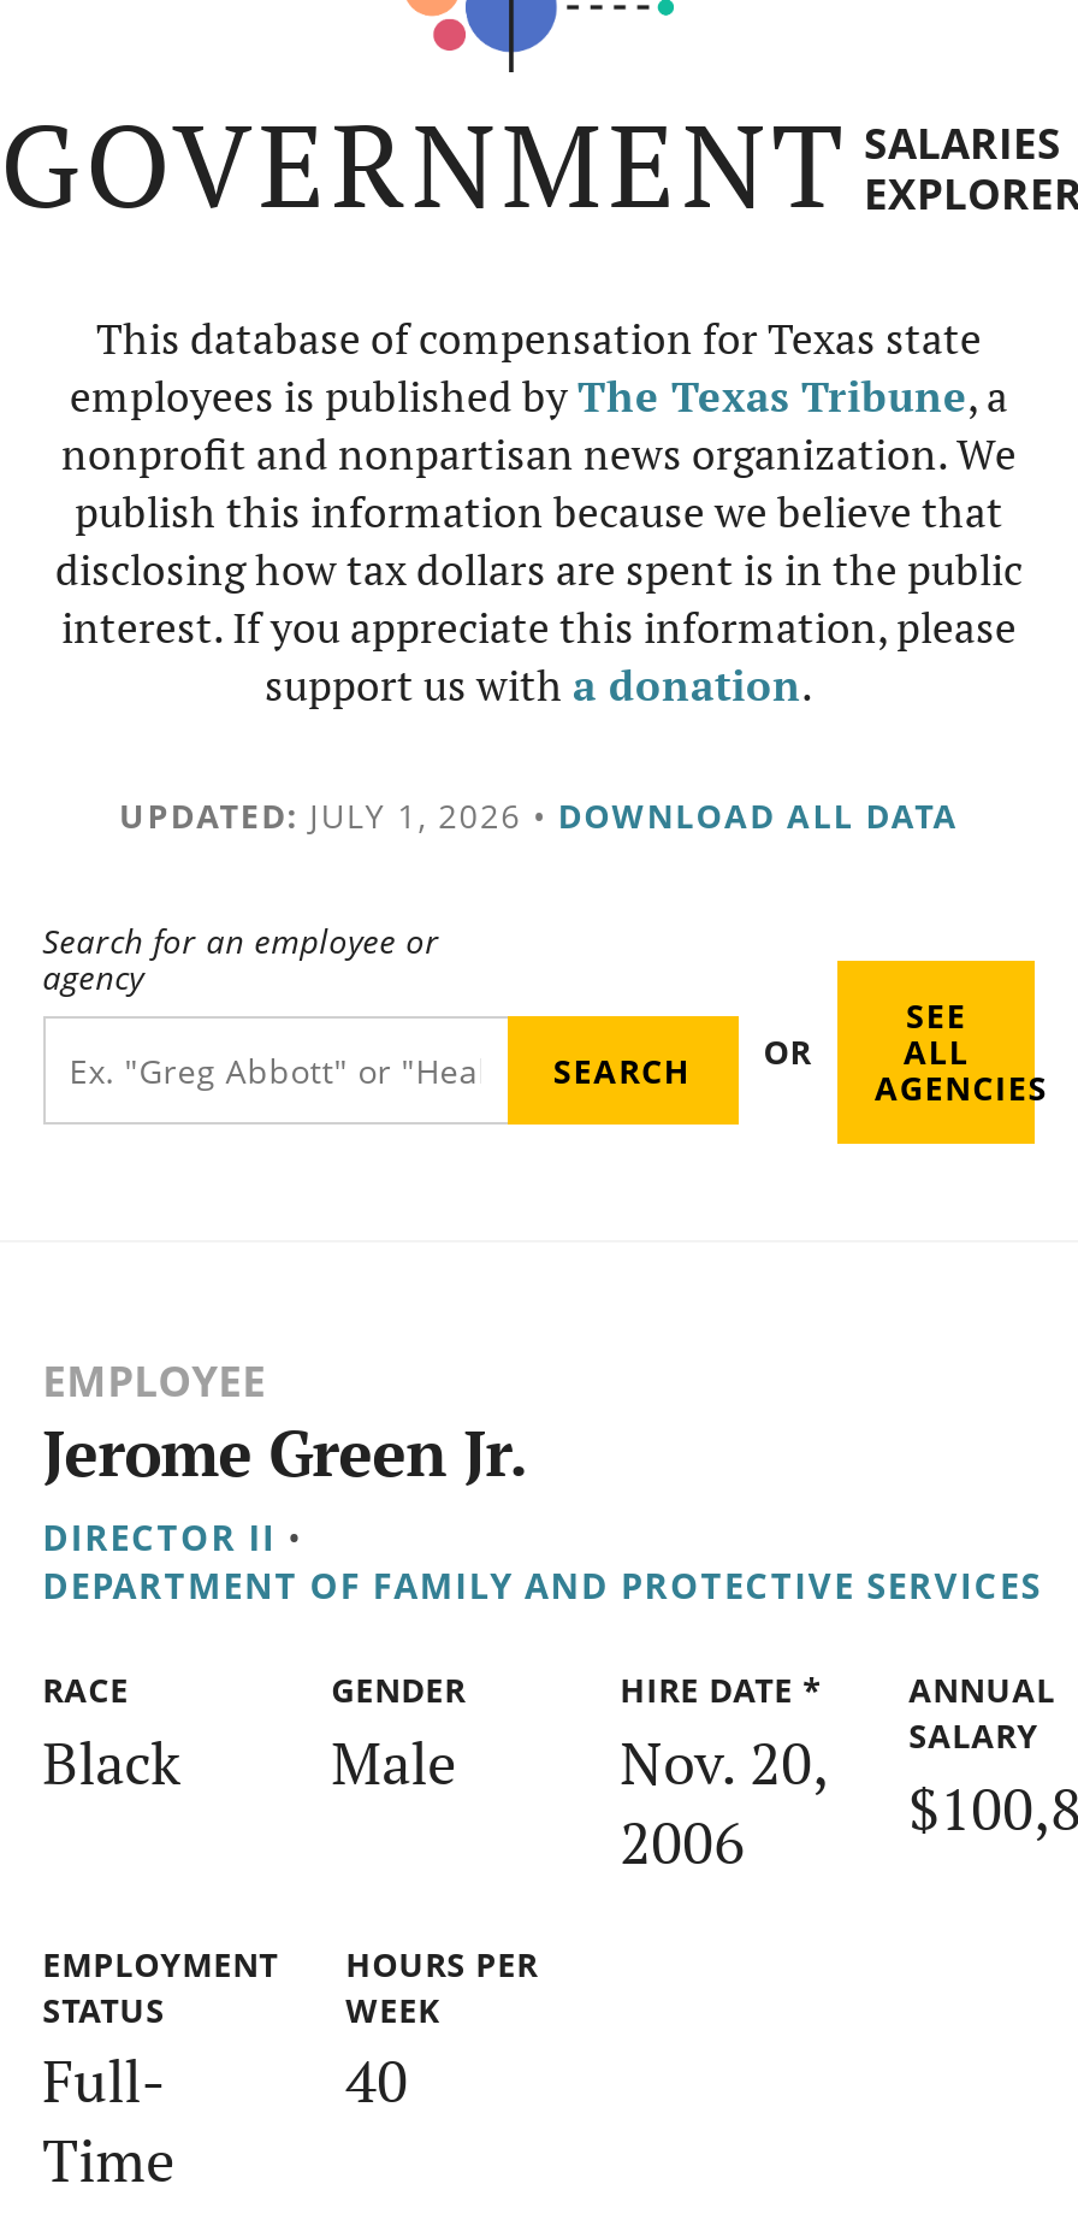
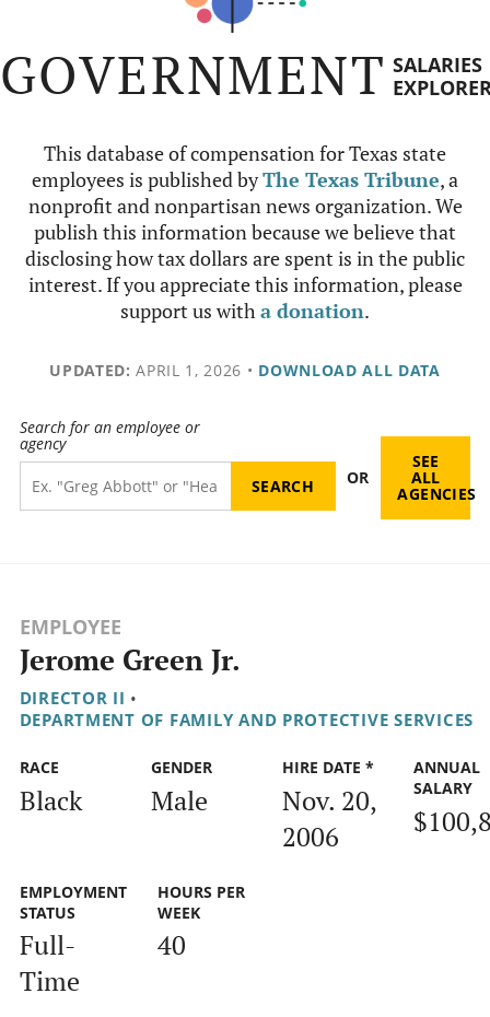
- UPDATED: JULY 1, 2026 • DOWNLOAD ALL DATA
+ UPDATED: APRIL 1, 2026 • DOWNLOAD ALL DATA
